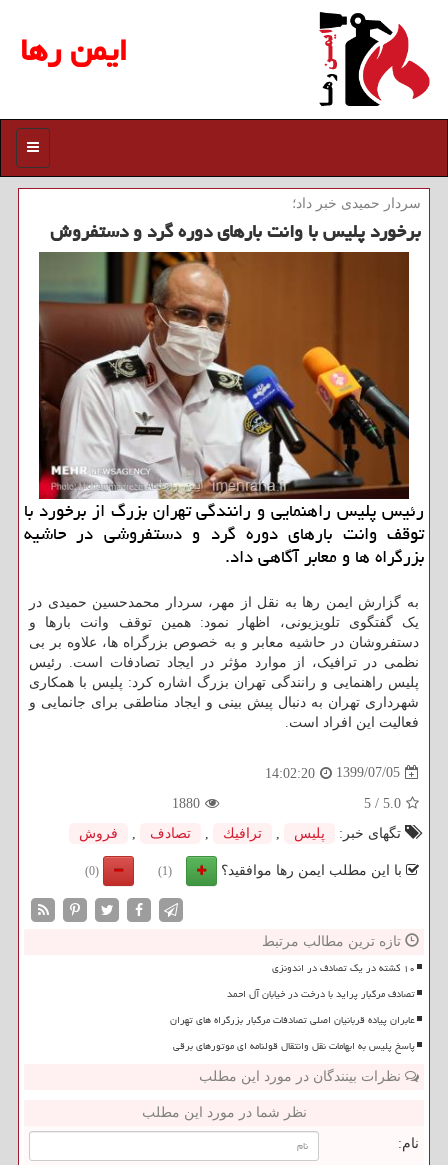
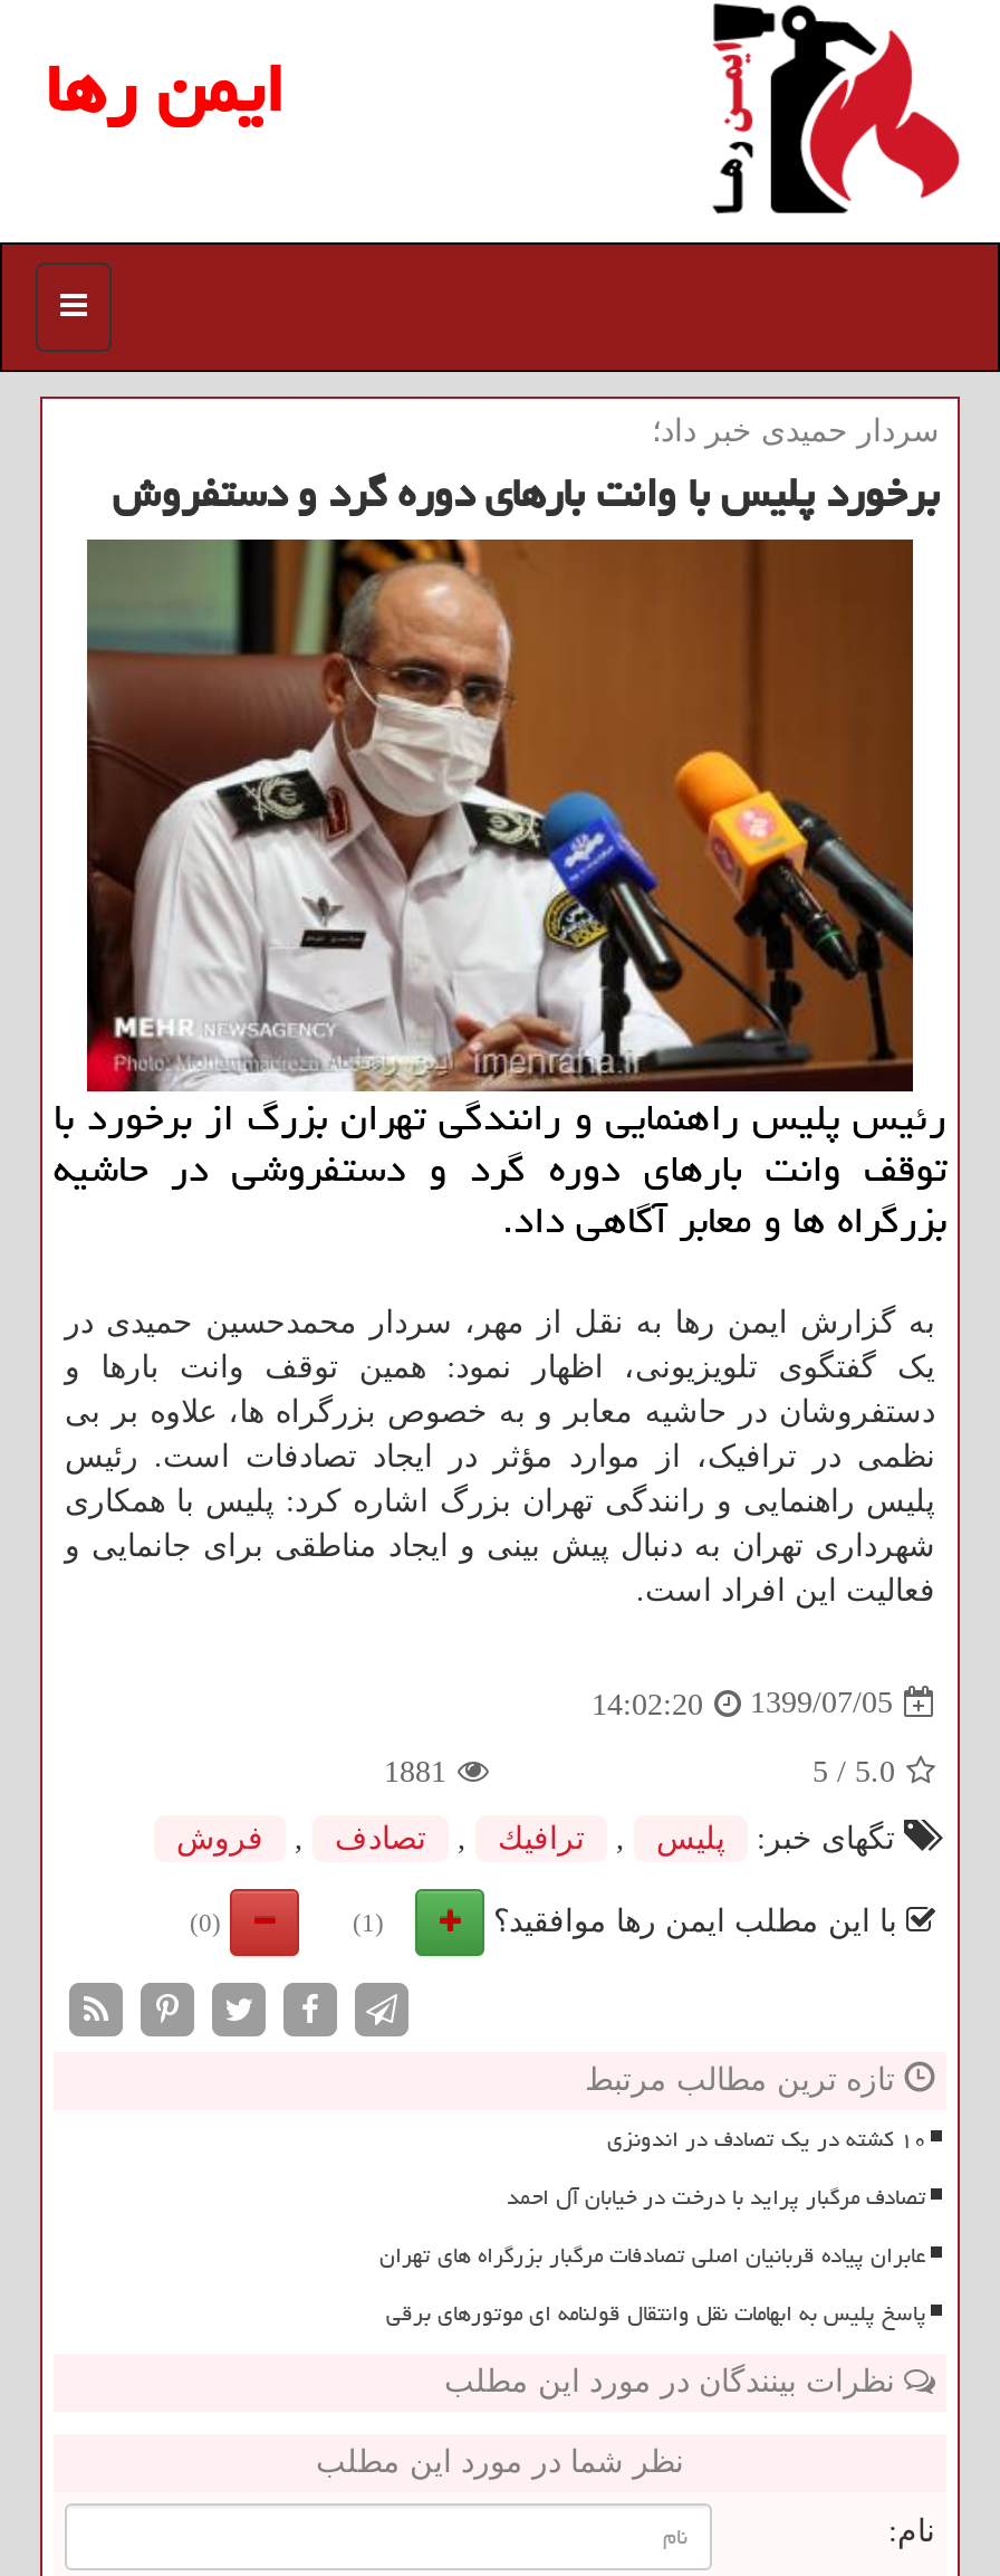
- 1880
+ 1881
